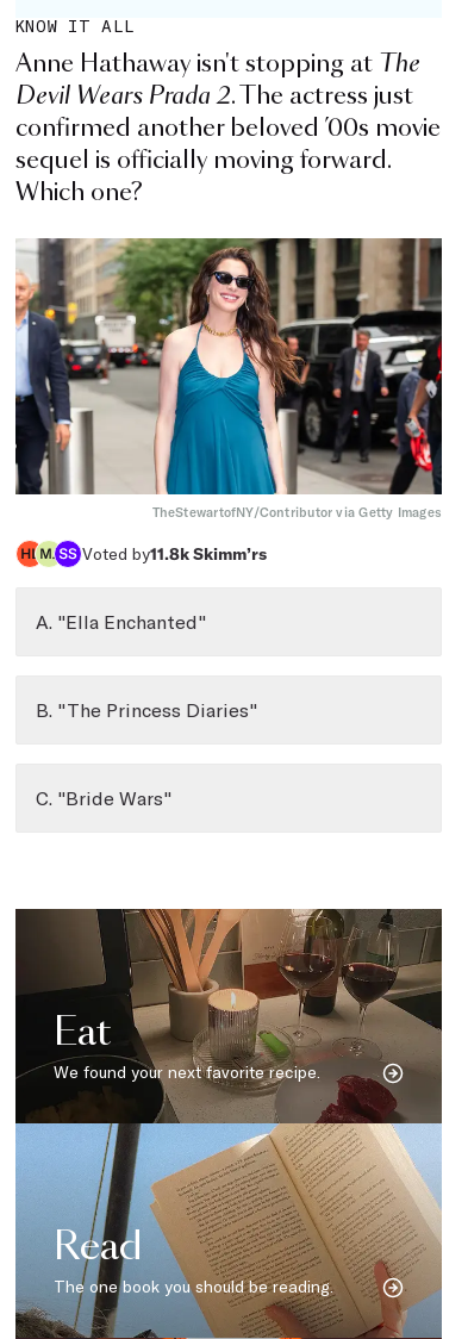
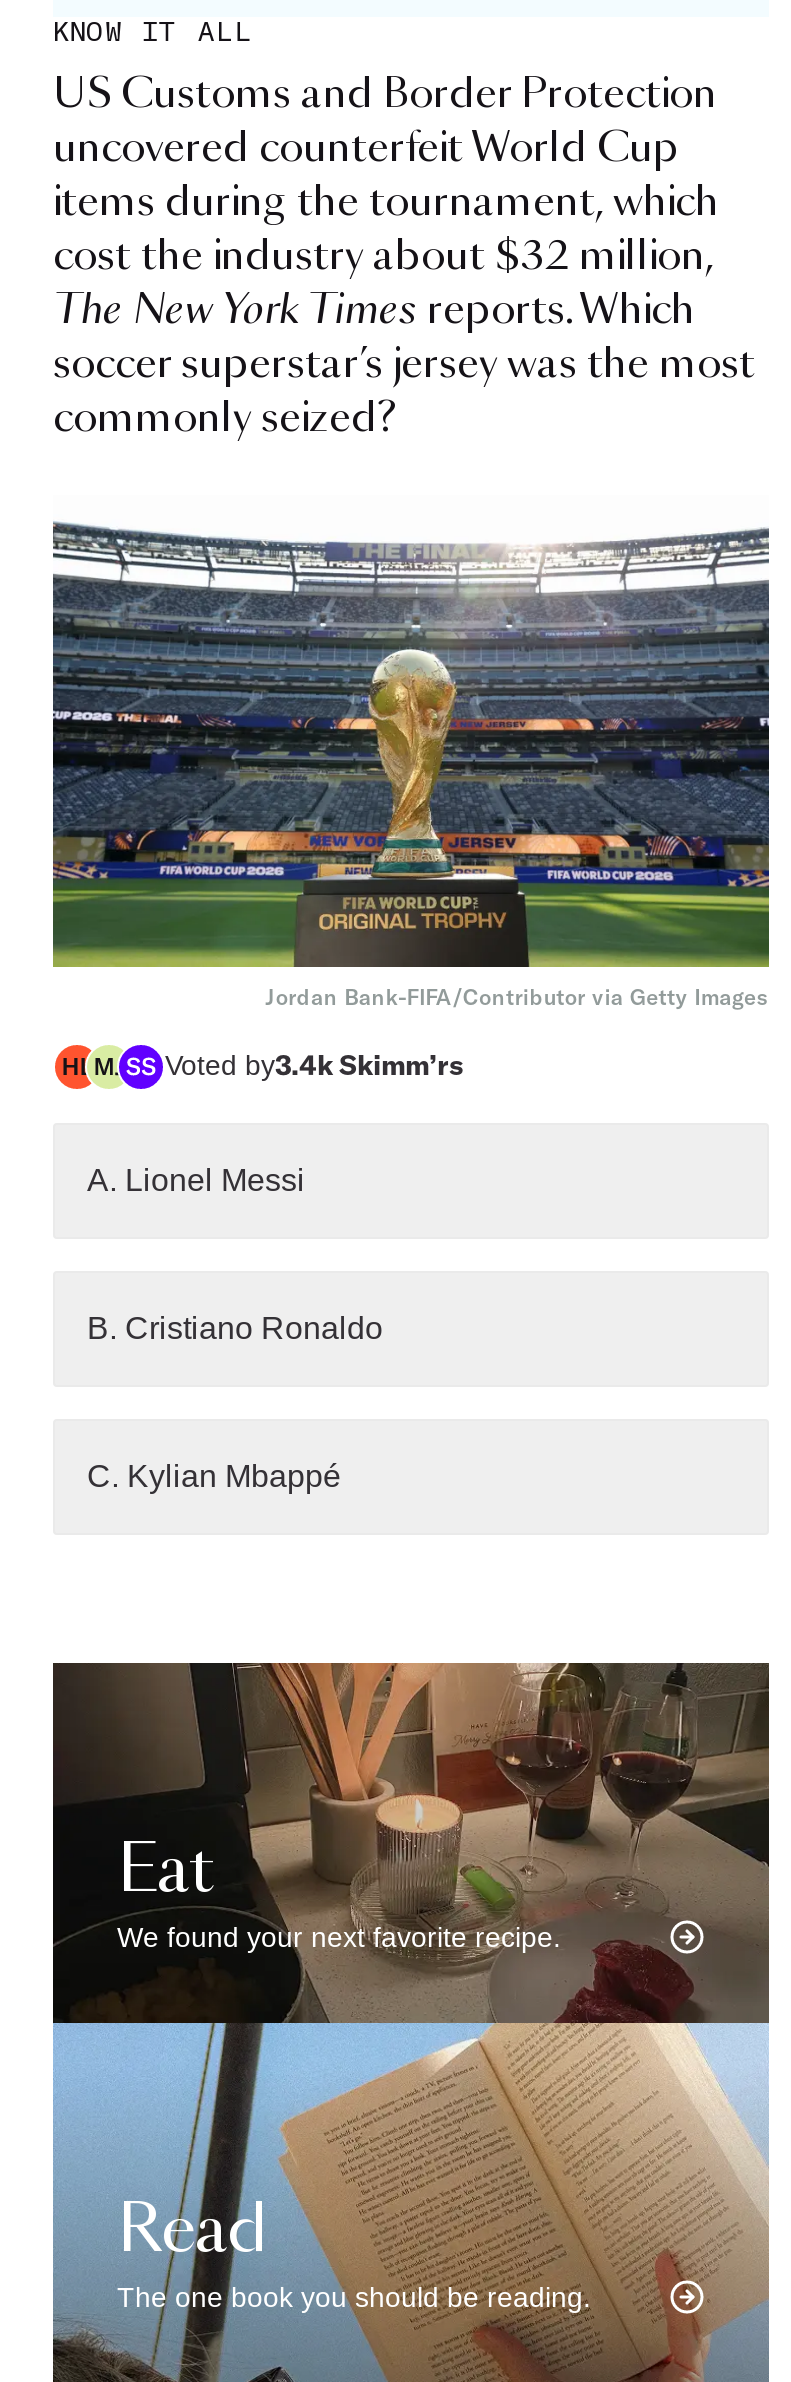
- Anne Hathaway isn't stopping at The
- Devil Wears Prada 2. The actress just
- confirmed another beloved ’00s movie
- sequel is officially moving forward.
- Which one?
+ US Customs and Border Protection
+ uncovered counterfeit World Cup
+ items during the tournament, which
+ cost the industry about $32 million,
+ The New York Times reports. Which
+ soccer superstar’s jersey was the most
+ commonly seized?

- [image]
- TheStewartofNY/Contributor via Getty Images
+ [image]
+ Jordan Bank-FIFA/Contributor via Getty Images

- Voted by11.8kSkimm’rs
+ Voted by3.4kSkimm’rs

- A. "Ella Enchanted"
+ A. Lionel Messi

- B. "The Princess Diaries"
+ B. Cristiano Ronaldo

- C. "Bride Wars"
+ C. Kylian Mbappé
